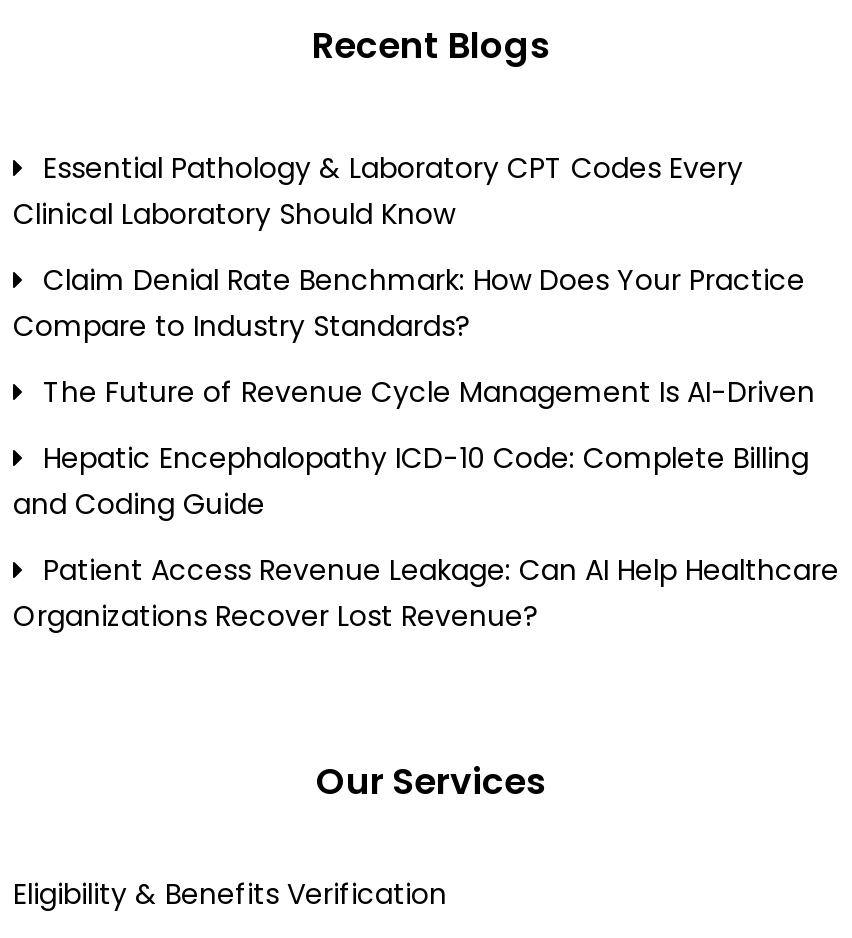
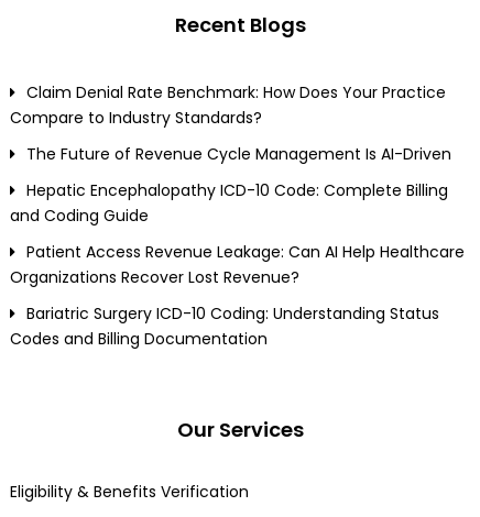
- Essential Pathology & Laboratory CPT Codes Every
- Clinical Laboratory Should Know

moved up: Claim Denial Rate Benchmark: How Does Your Practice | Compare to Industry Standards? | The Future of Revenue Cycle Management Is AI-Driven | Hepatic Encephalopathy ICD-10 Code: Complete Billing | and Coding Guide | Patient Access Revenue Leakage: Can AI Help Healthcare | Organizations Recover Lost Revenue?

+ Bariatric Surgery ICD-10 Coding: Understanding Status
+ Codes and Billing Documentation
